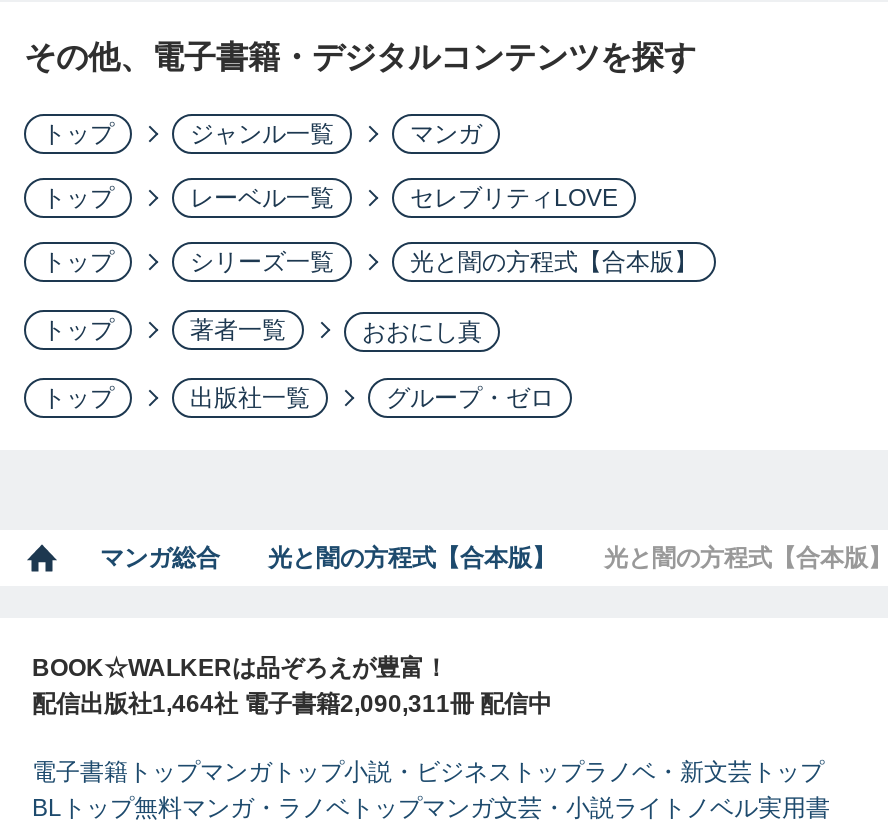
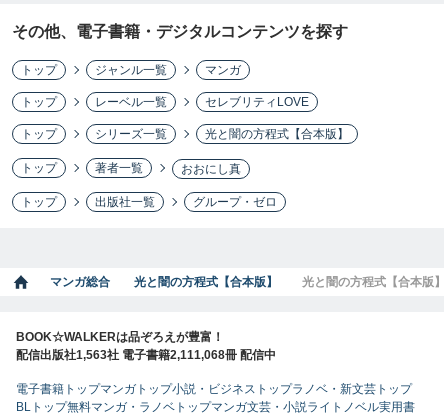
- 配信出版社1,464社 電子書籍2,090,311冊 配信中
+ 配信出版社1,563社 電子書籍2,111,068冊 配信中
